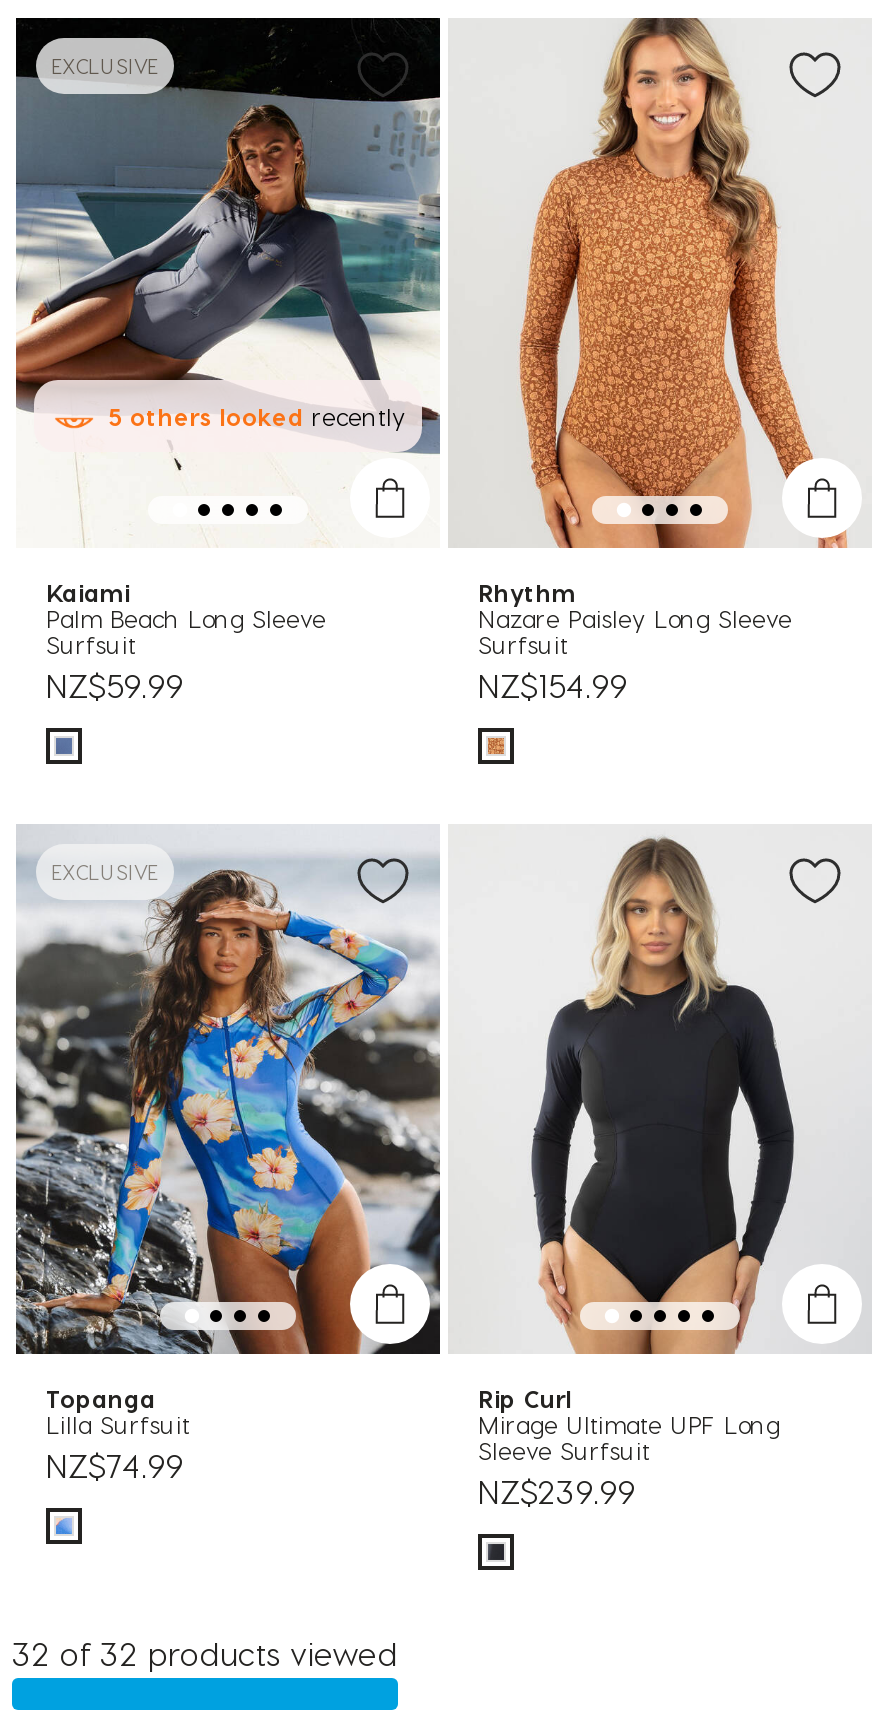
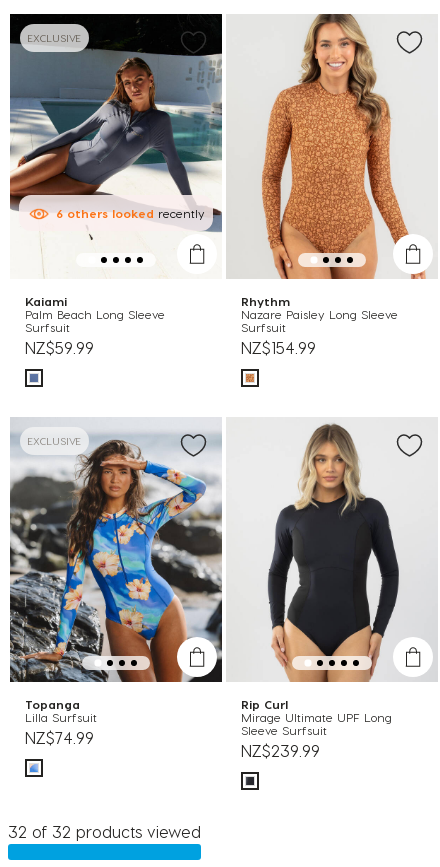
- 5 others looked recently
+ 6 others looked recently
